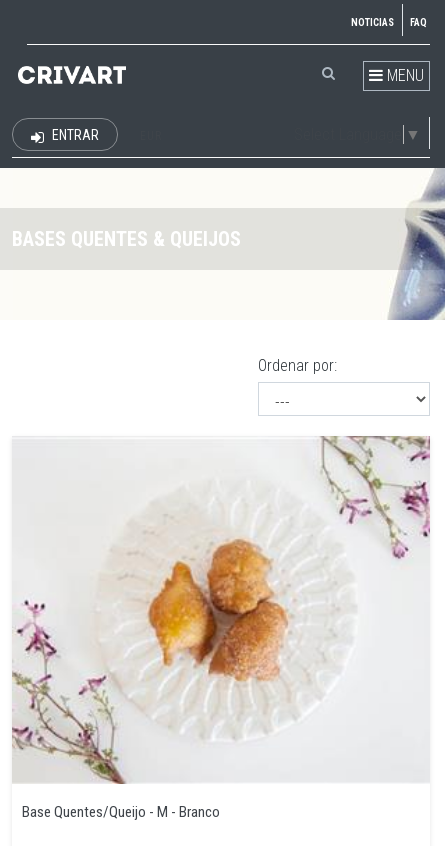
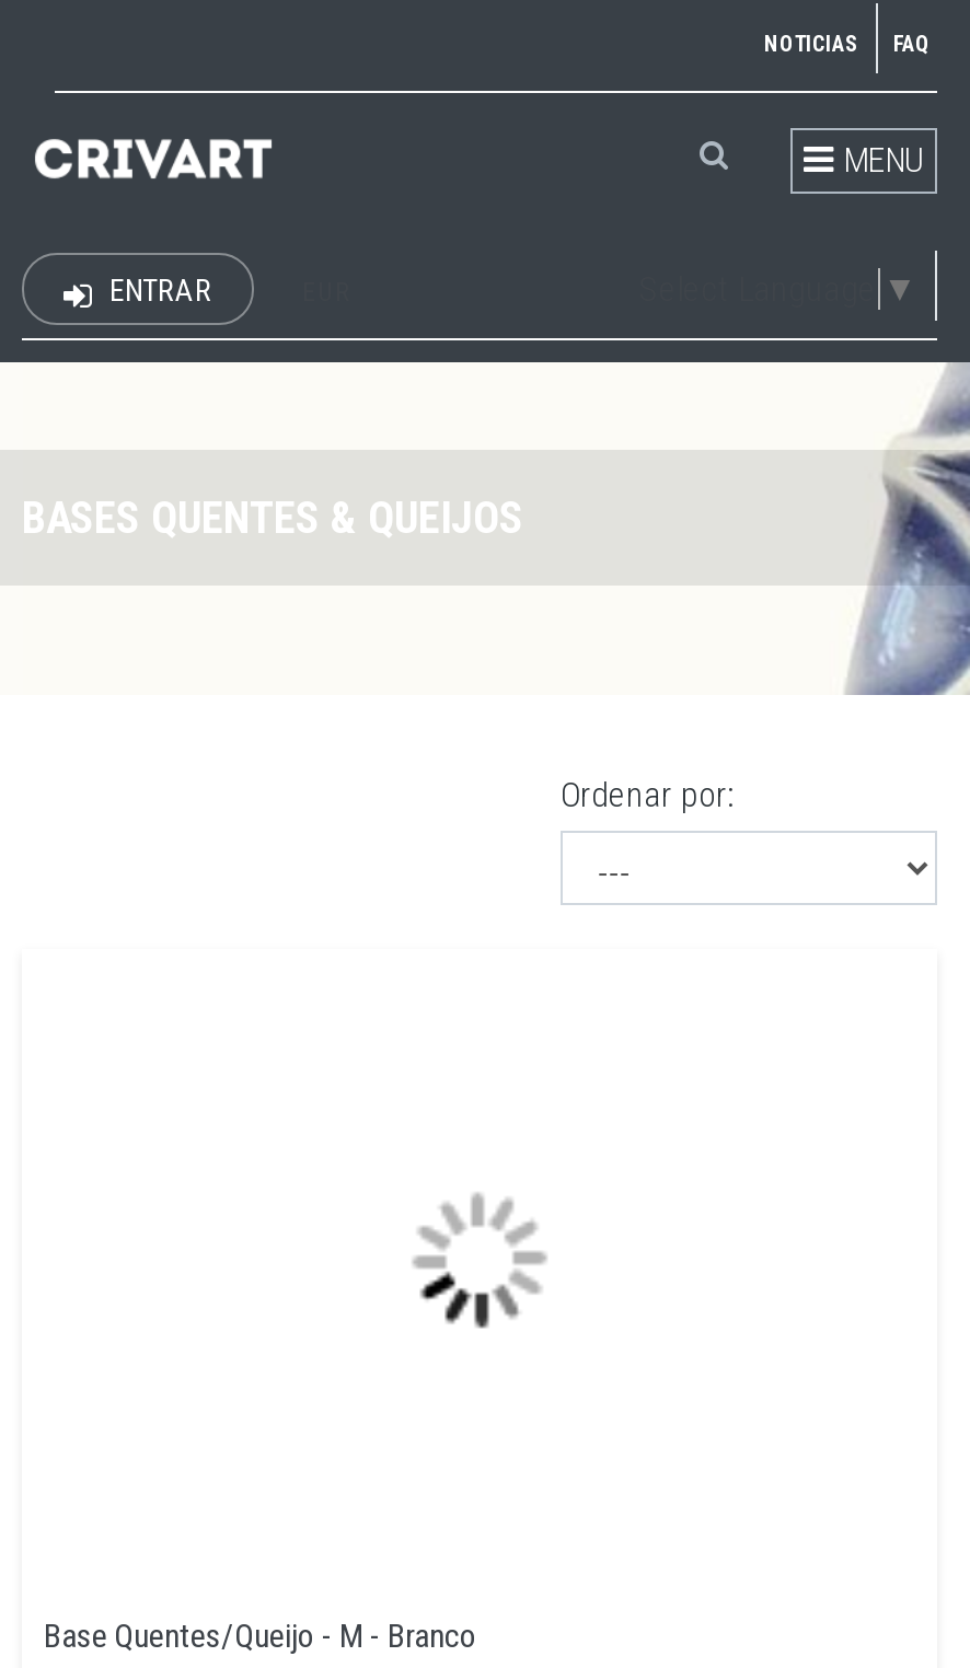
- [image]
